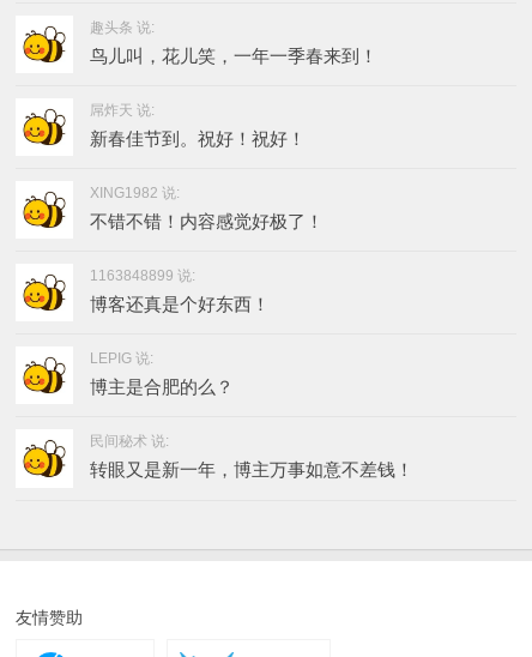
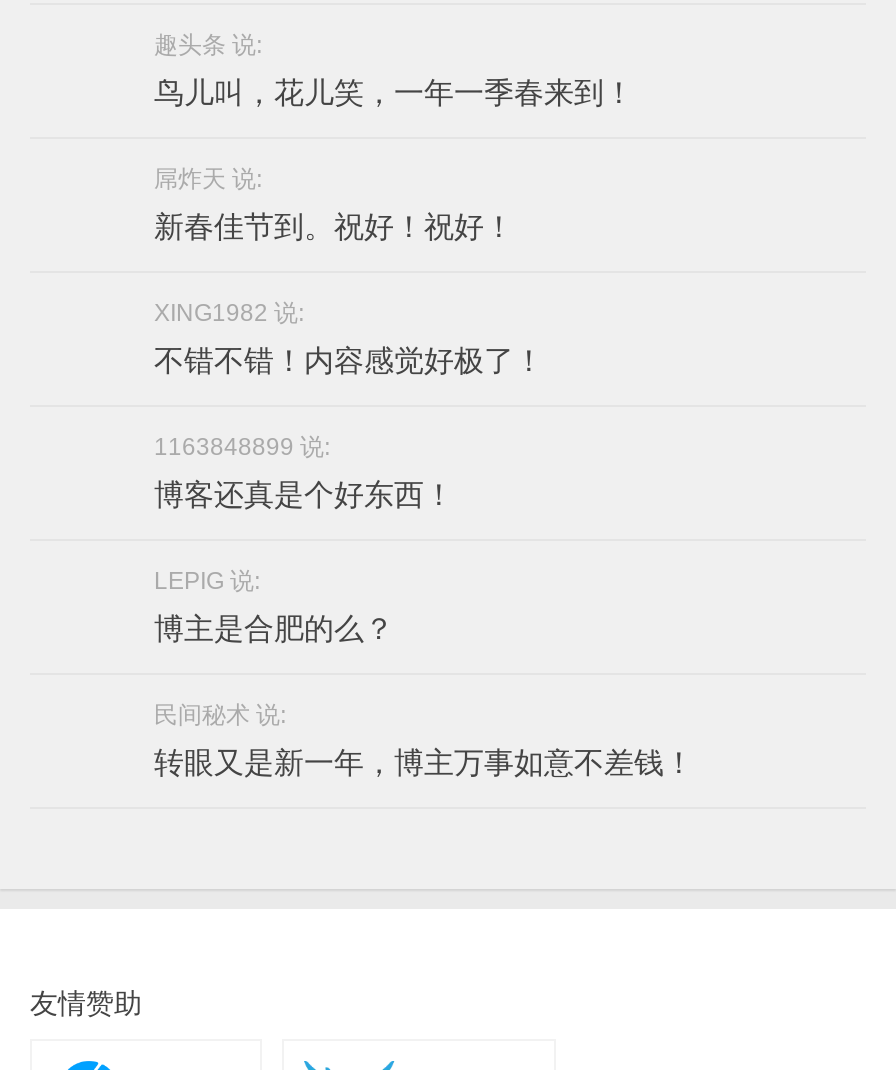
- [image]

- [image]

- [image]

- [image]

- [image]

- [image]
